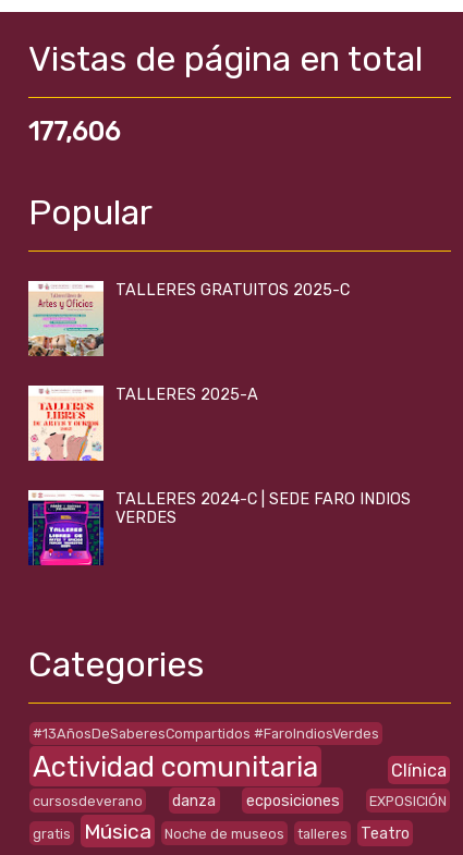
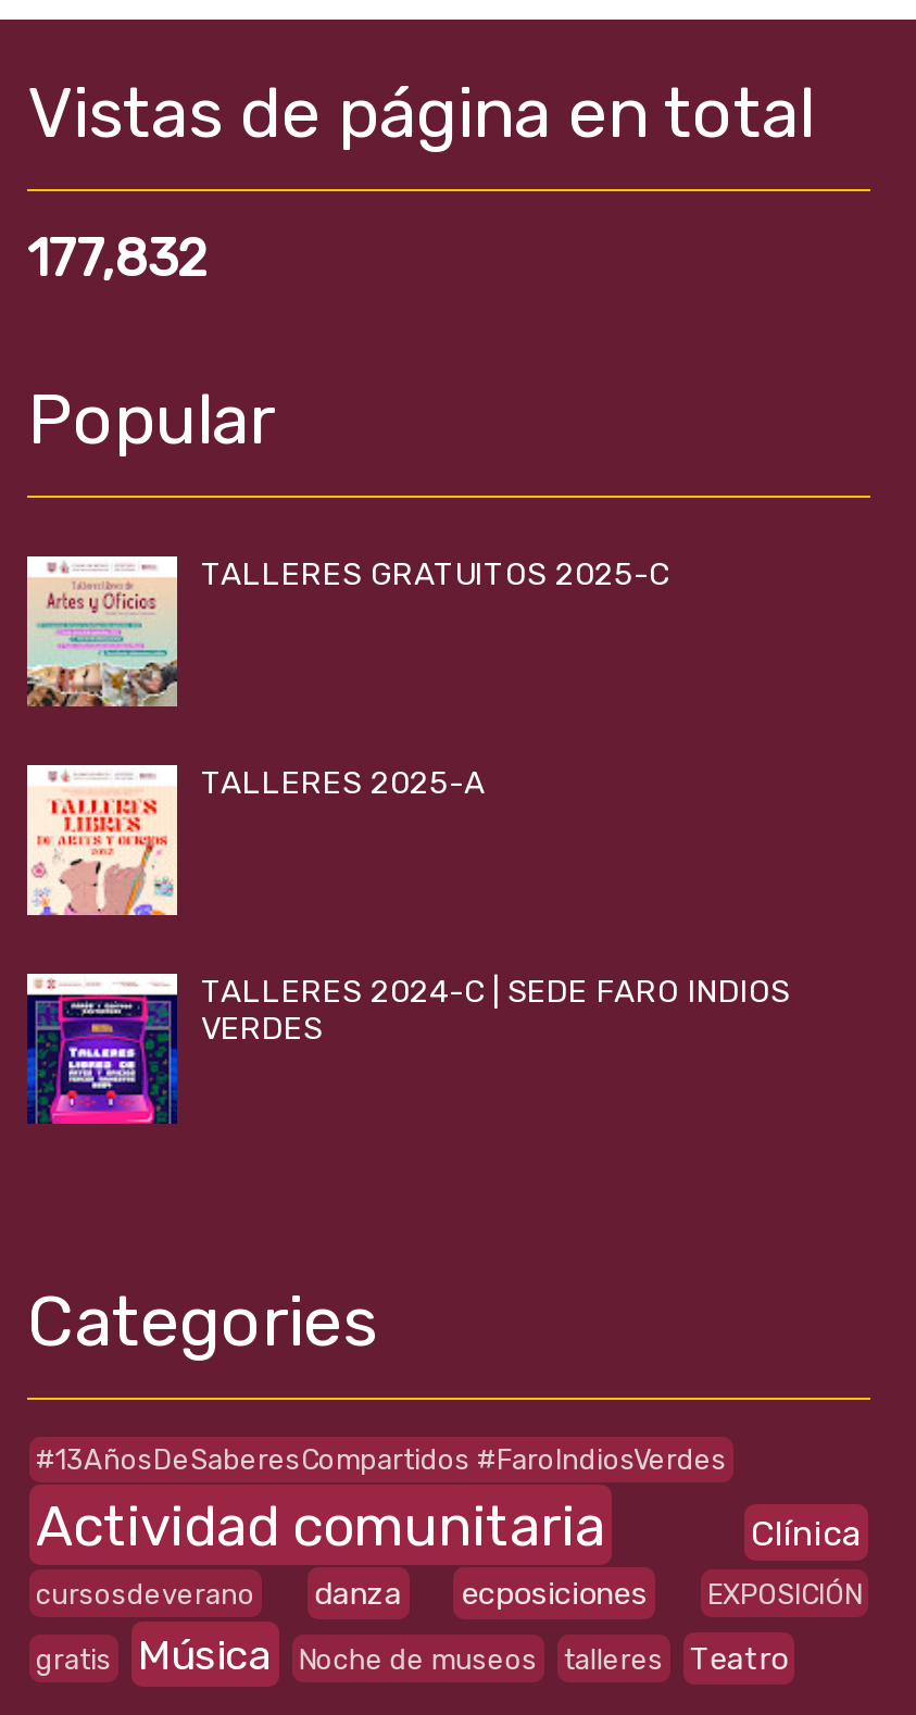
- 177,606
+ 177,832
